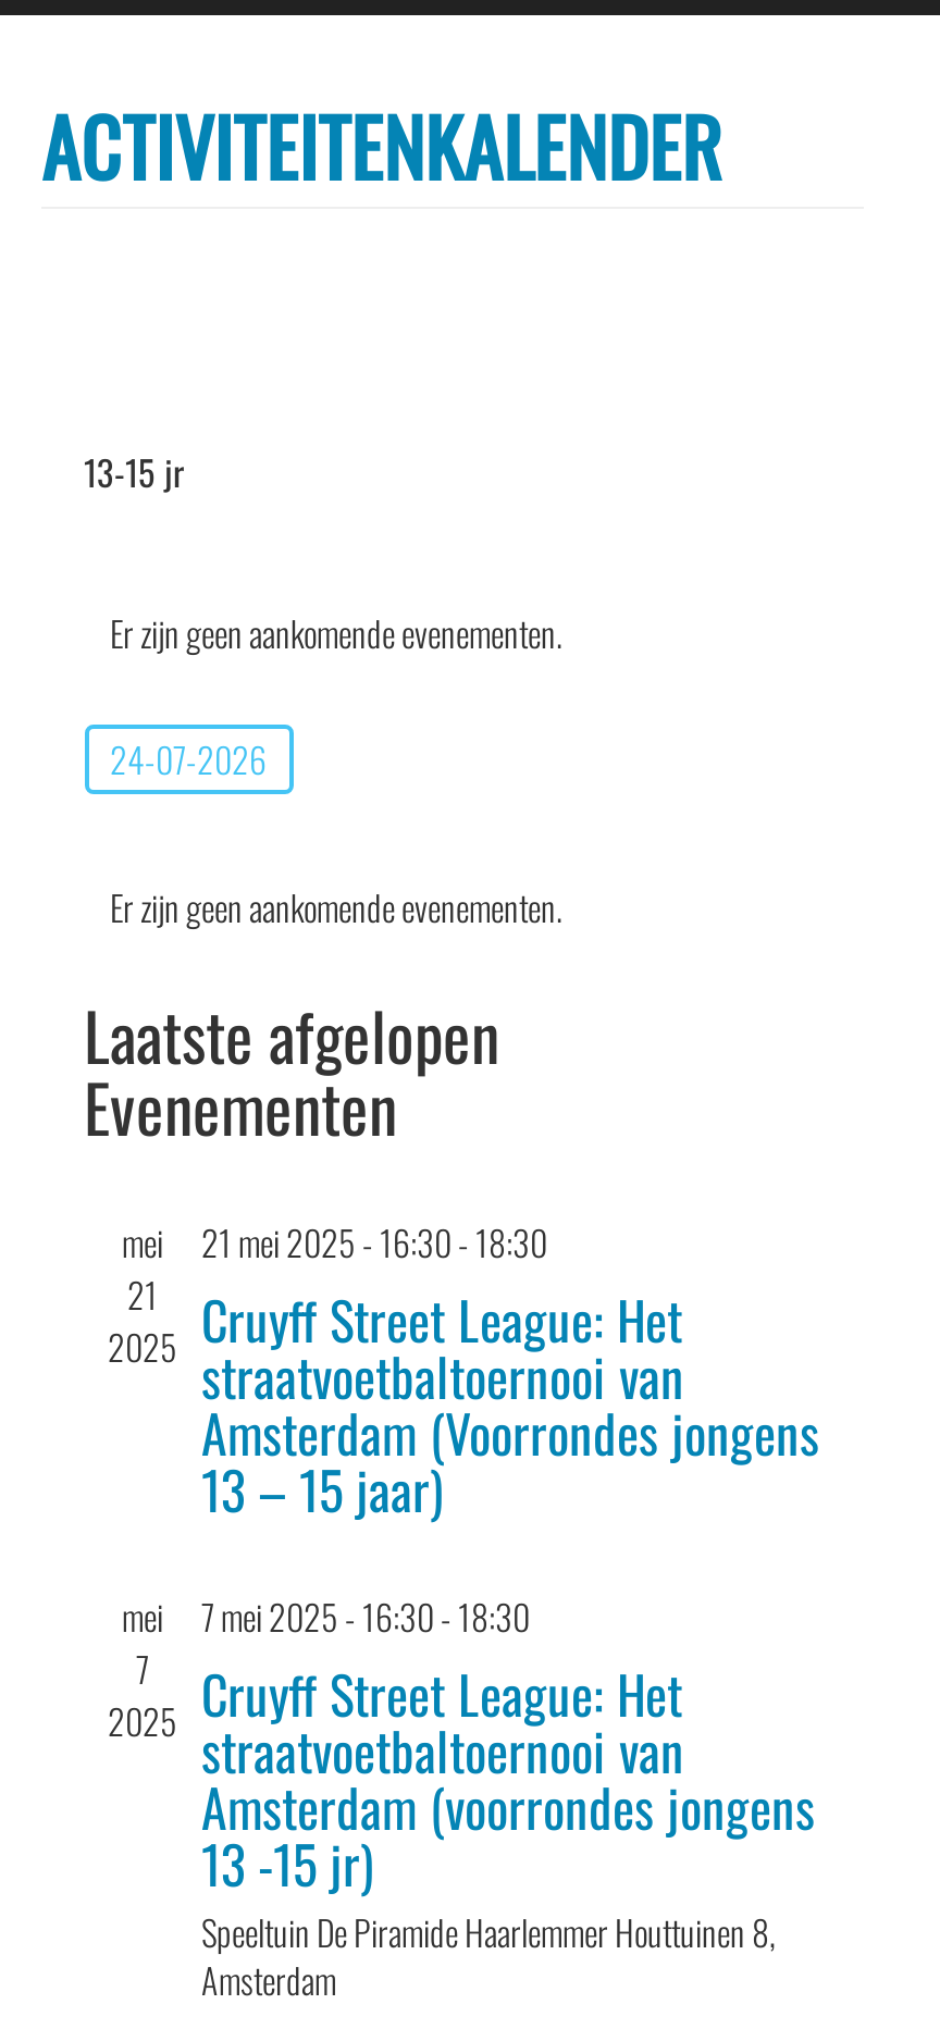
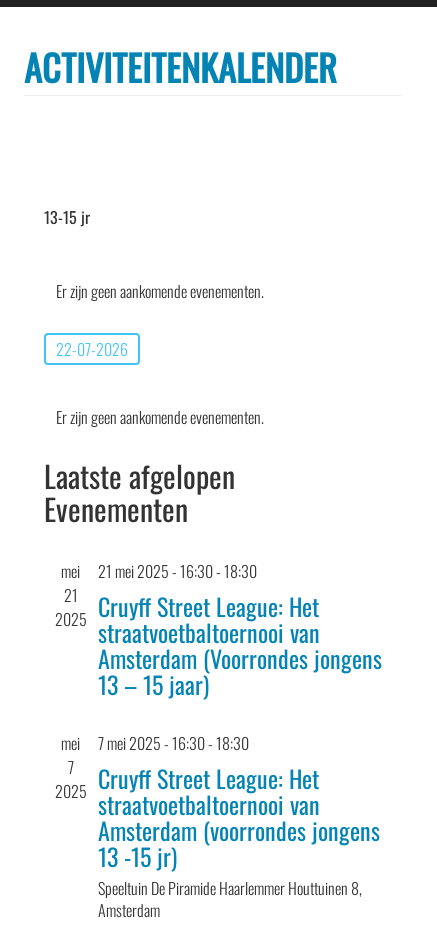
- 24-07-2026
+ 22-07-2026
